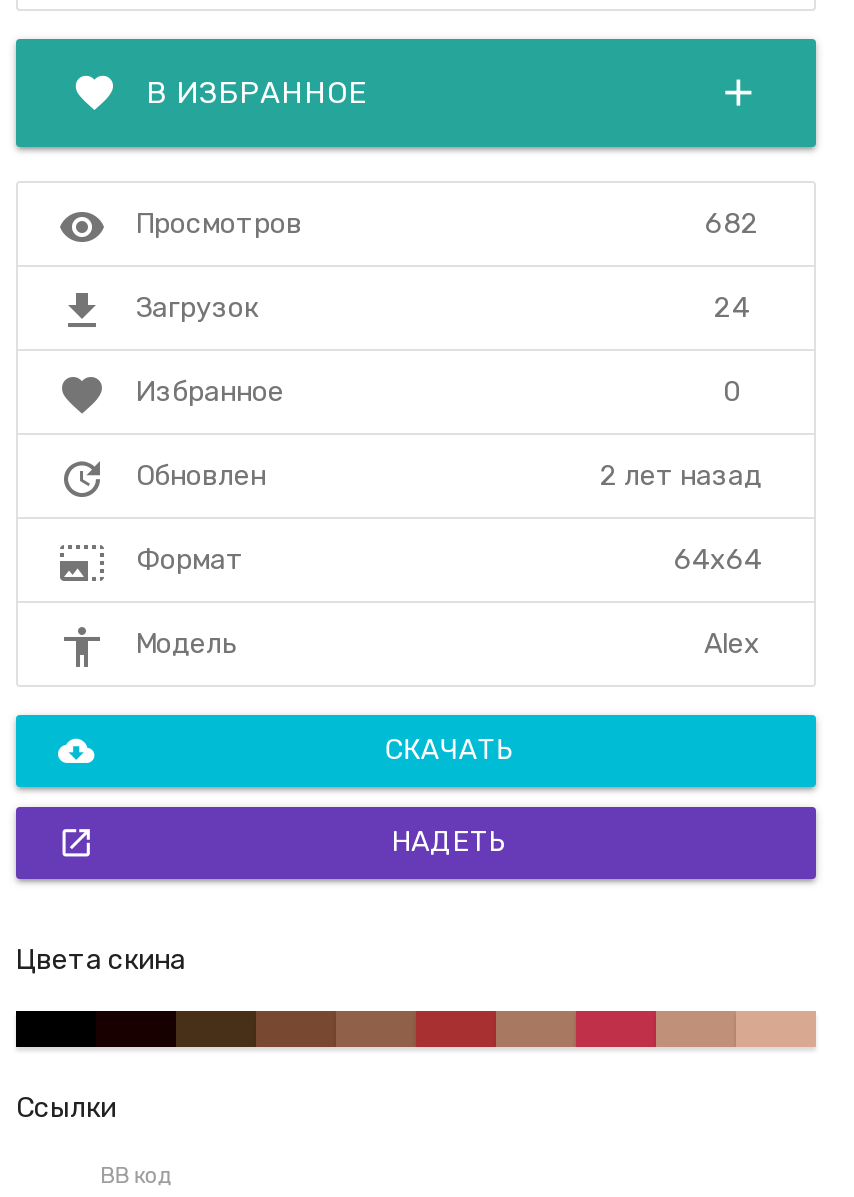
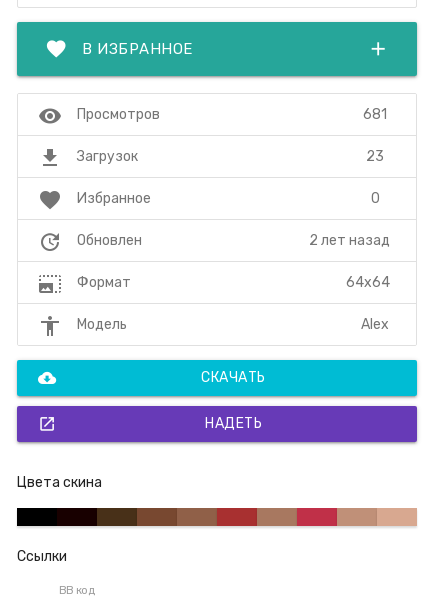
- 682
+ 681

- 24
+ 23
